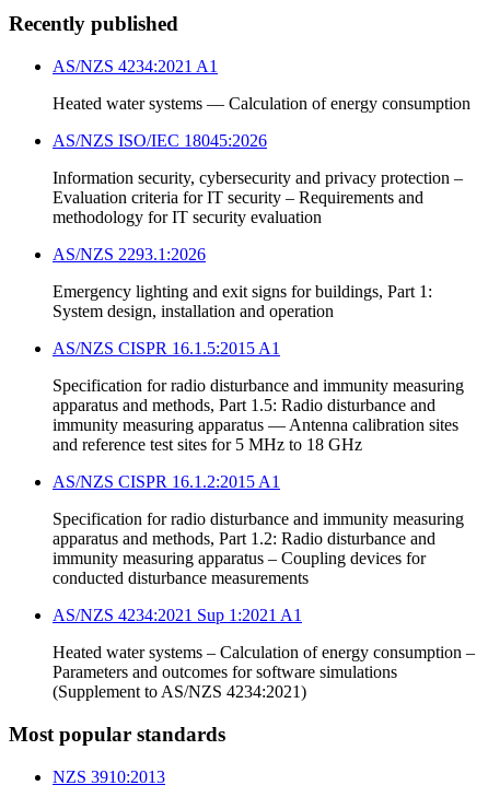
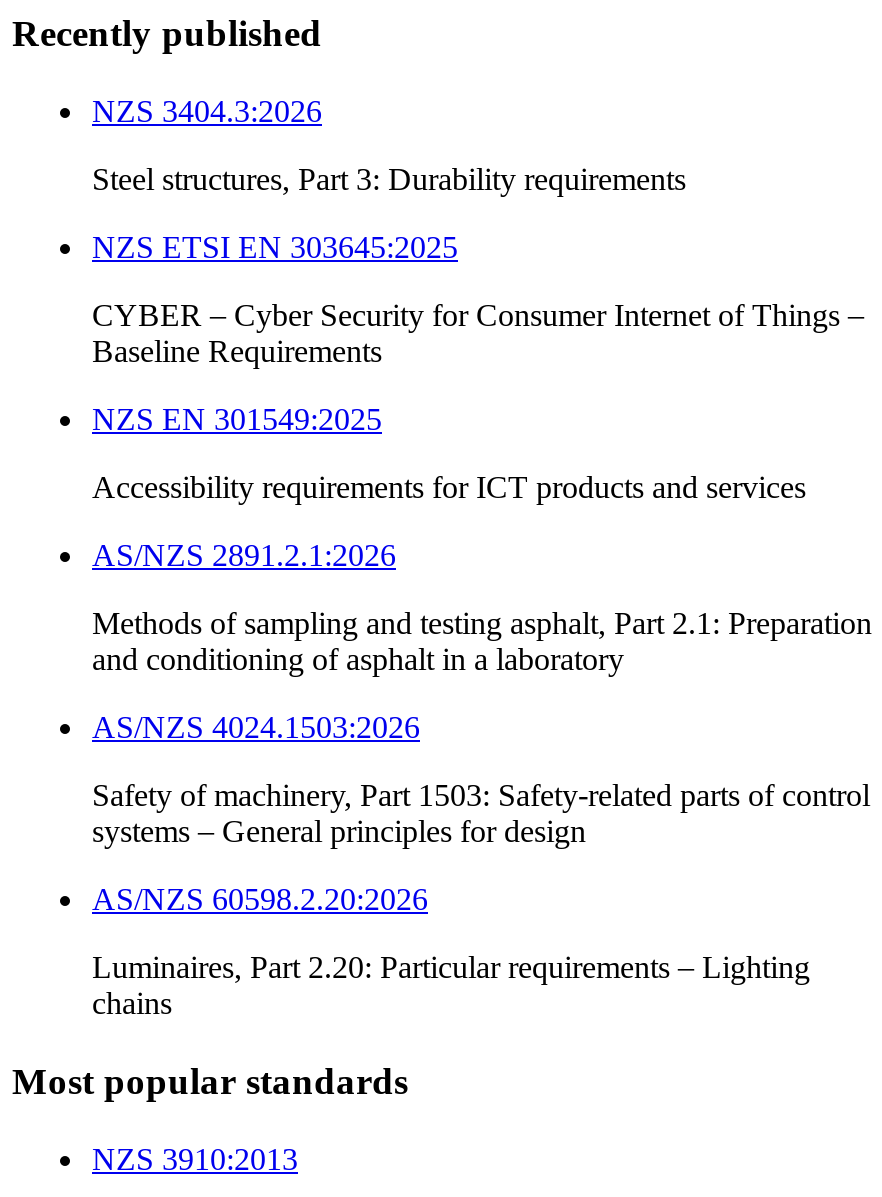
- AS/NZS 4234:2021 A1
+ NZS 3404.3:2026

- Heated water systems — Calculation of energy consumption
+ Steel structures, Part 3: Durability requirements

- AS/NZS ISO/IEC 18045:2026
+ NZS ETSI EN 303645:2025

- Information security, cybersecurity and privacy protection –
- Evaluation criteria for IT security – Requirements and
- methodology for IT security evaluation
+ CYBER – Cyber Security for Consumer Internet of Things –
+ Baseline Requirements

- AS/NZS 2293.1:2026
+ NZS EN 301549:2025

- Emergency lighting and exit signs for buildings, Part 1:
- System design, installation and operation
+ Accessibility requirements for ICT products and services

- AS/NZS CISPR 16.1.5:2015 A1
+ AS/NZS 2891.2.1:2026

- Specification for radio disturbance and immunity measuring
- apparatus and methods, Part 1.5: Radio disturbance and
- immunity measuring apparatus — Antenna calibration sites
- and reference test sites for 5 MHz to 18 GHz
+ Methods of sampling and testing asphalt, Part 2.1: Preparation
+ and conditioning of asphalt in a laboratory

- AS/NZS CISPR 16.1.2:2015 A1
+ AS/NZS 4024.1503:2026

- Specification for radio disturbance and immunity measuring
- apparatus and methods, Part 1.2: Radio disturbance and
- immunity measuring apparatus – Coupling devices for
- conducted disturbance measurements
+ Safety of machinery, Part 1503: Safety-related parts of control
+ systems – General principles for design

- AS/NZS 4234:2021 Sup 1:2021 A1
+ AS/NZS 60598.2.20:2026

- Heated water systems – Calculation of energy consumption –
- Parameters and outcomes for software simulations
- (Supplement to AS/NZS 4234:2021)
+ Luminaires, Part 2.20: Particular requirements – Lighting
+ chains
